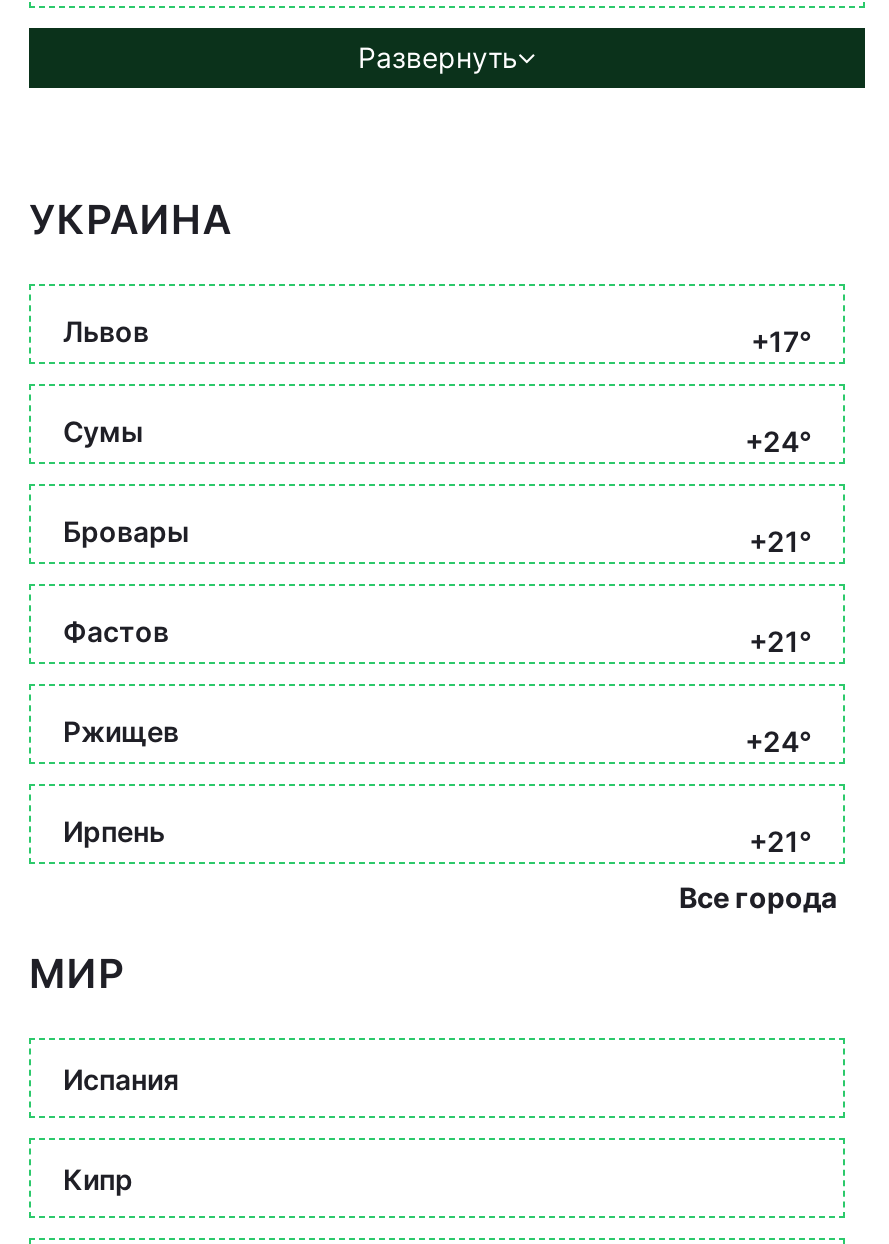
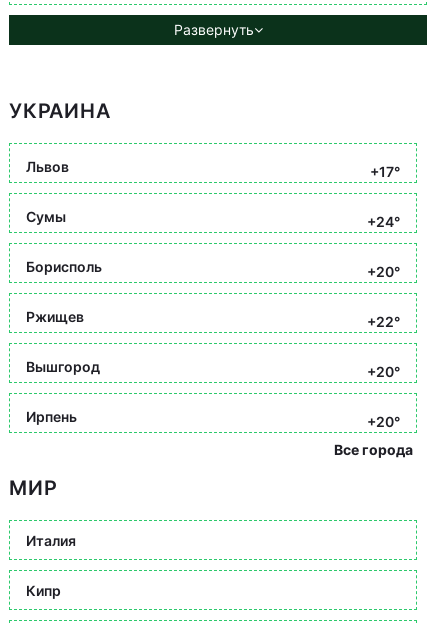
- Бровары
- +21°
- Фастов
- +21°
+ Борисполь
+ +20°

moved up: Ржищев

- +24°
+ +22°
+ Вышгород
+ +20°

- +21°
+ +20°

- Испания
+ Италия
